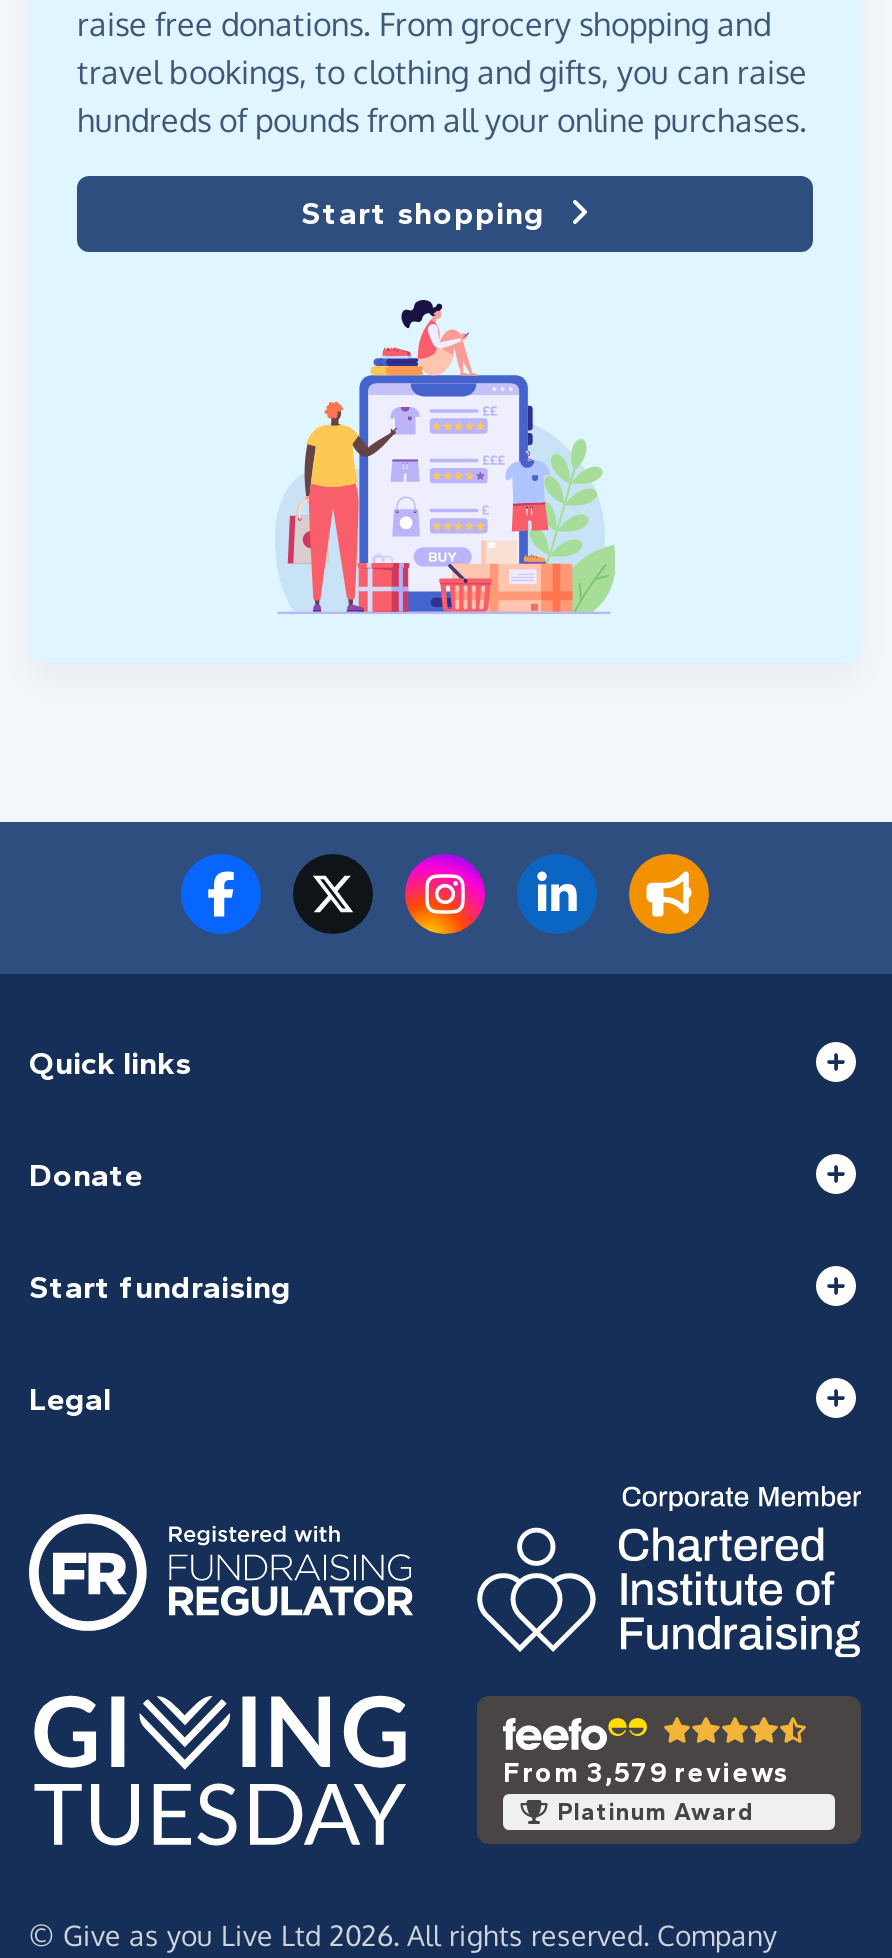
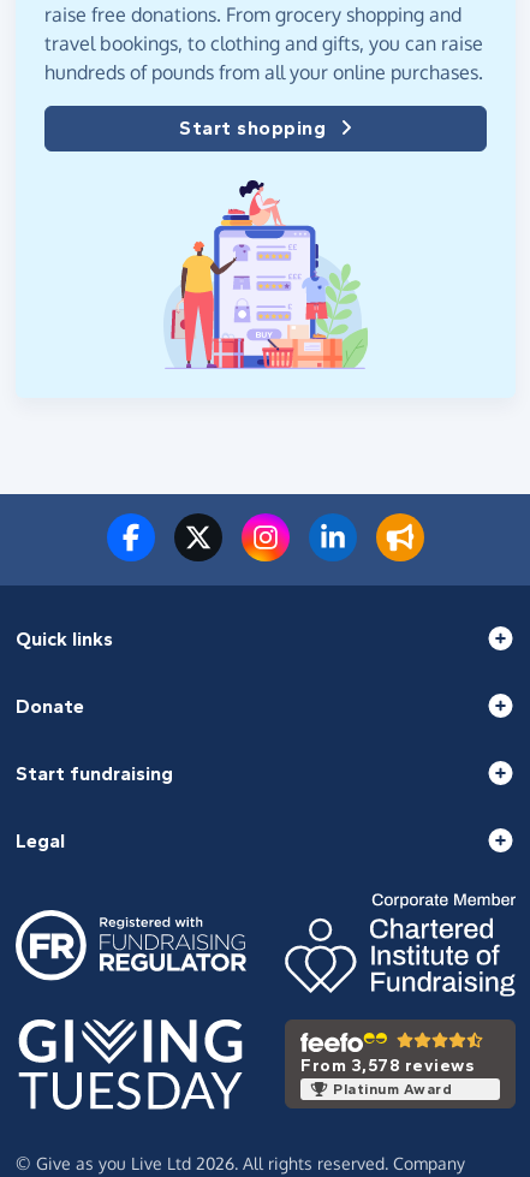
- From 3,579 reviews
+ From 3,578 reviews
